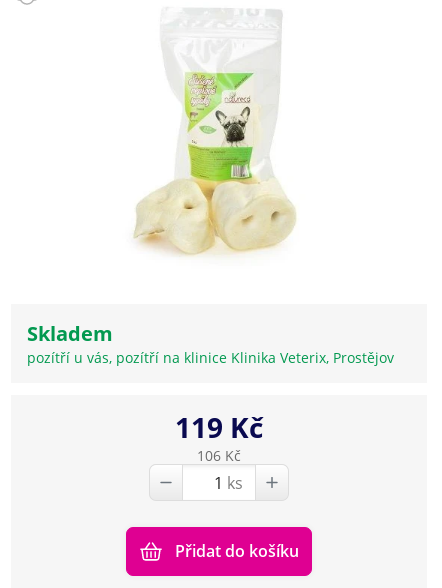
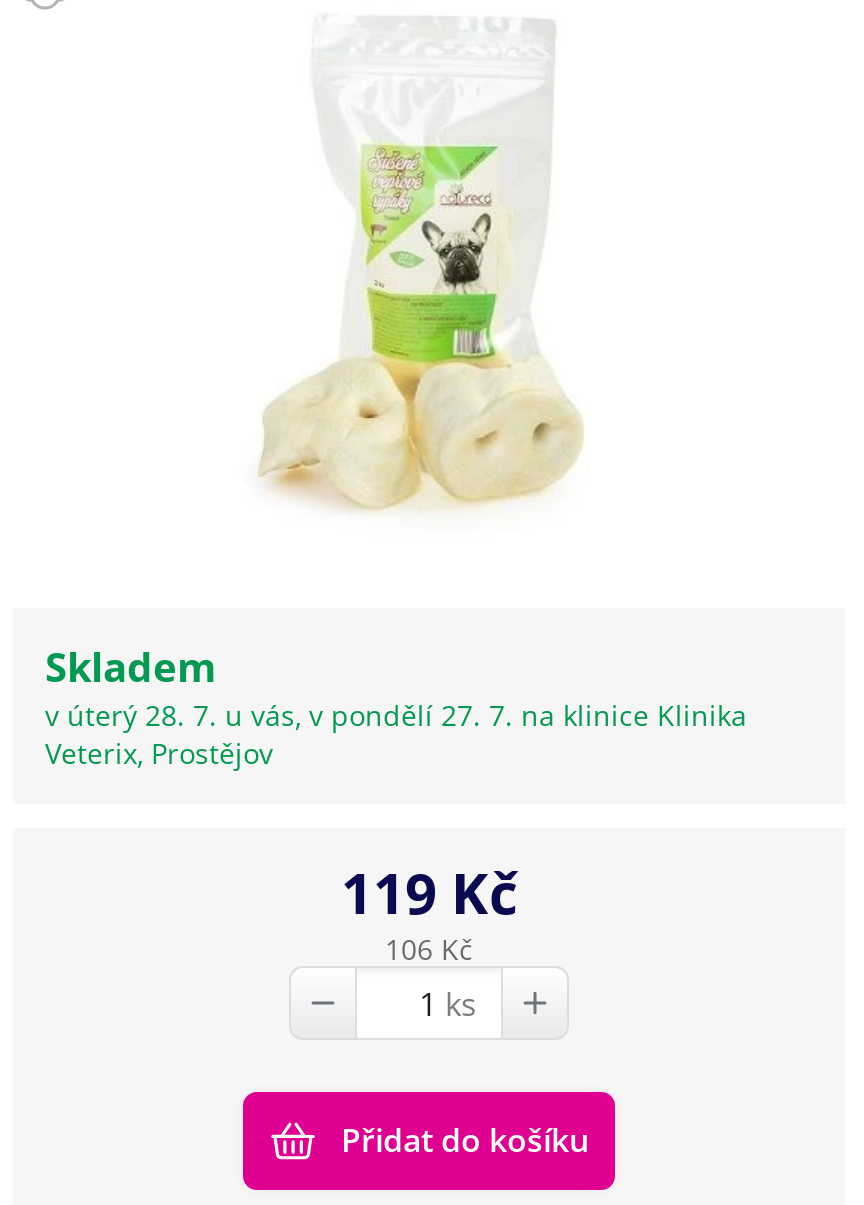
- pozítří u vás, pozítří na klinice Klinika Veterix, Prostějov
+ v úterý 28. 7. u vás, v pondělí 27. 7. na klinice Klinika
+ Veterix, Prostějov
